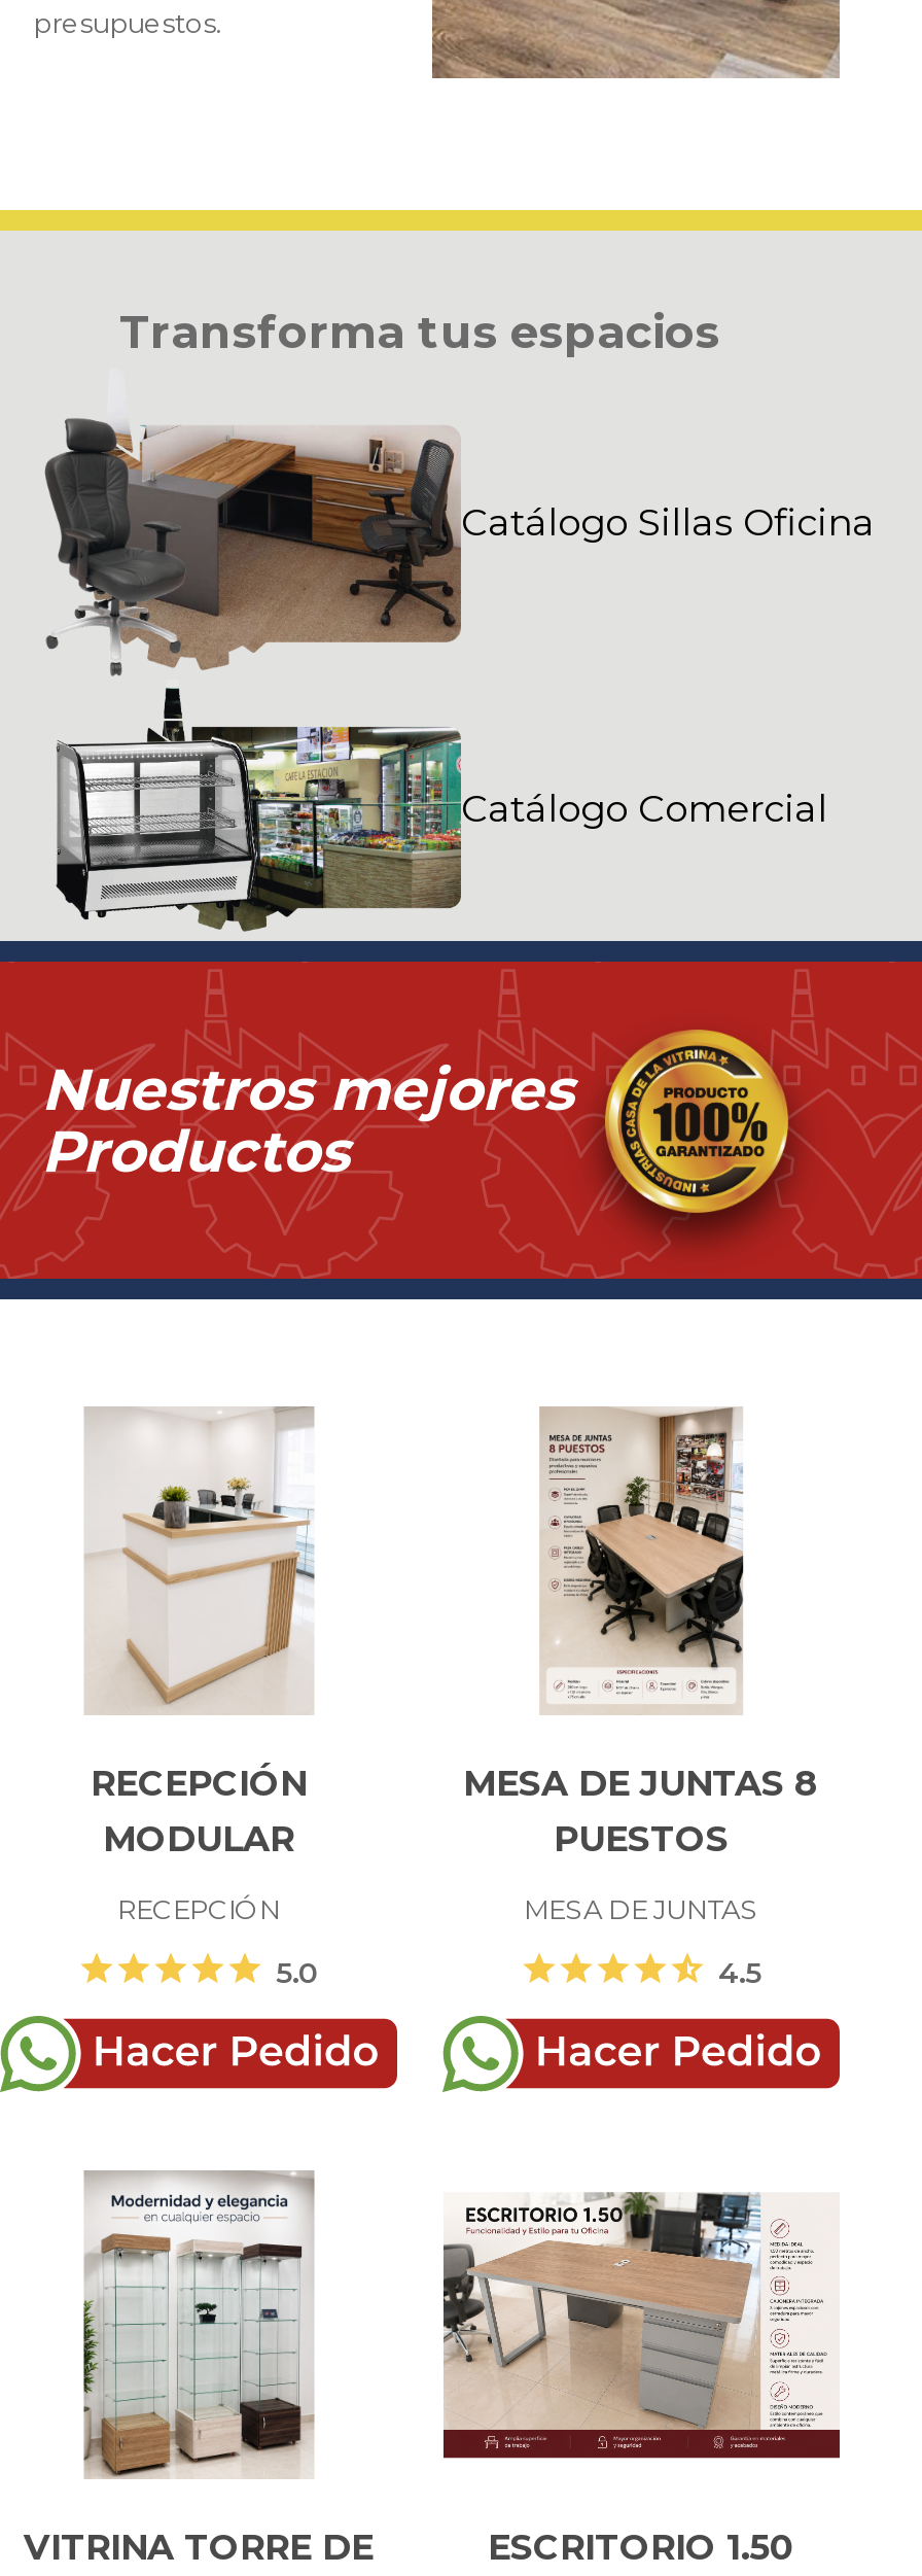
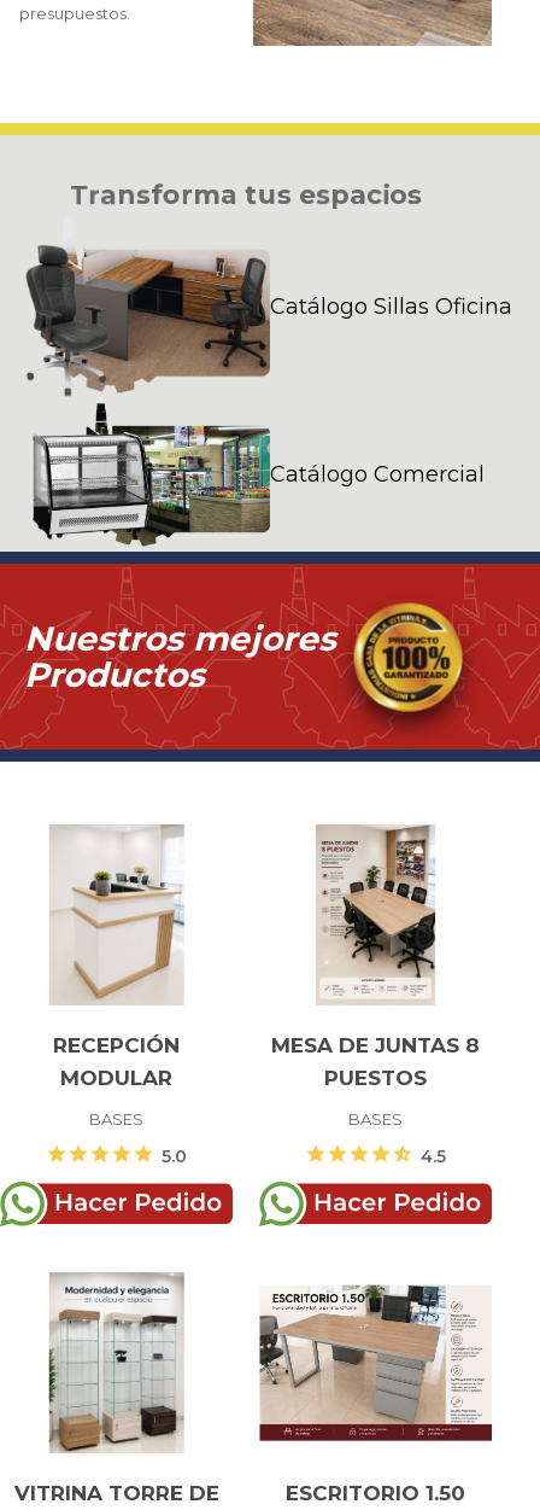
- RECEPCIÓN
+ BASES

- MESA DE JUNTAS
+ BASES
